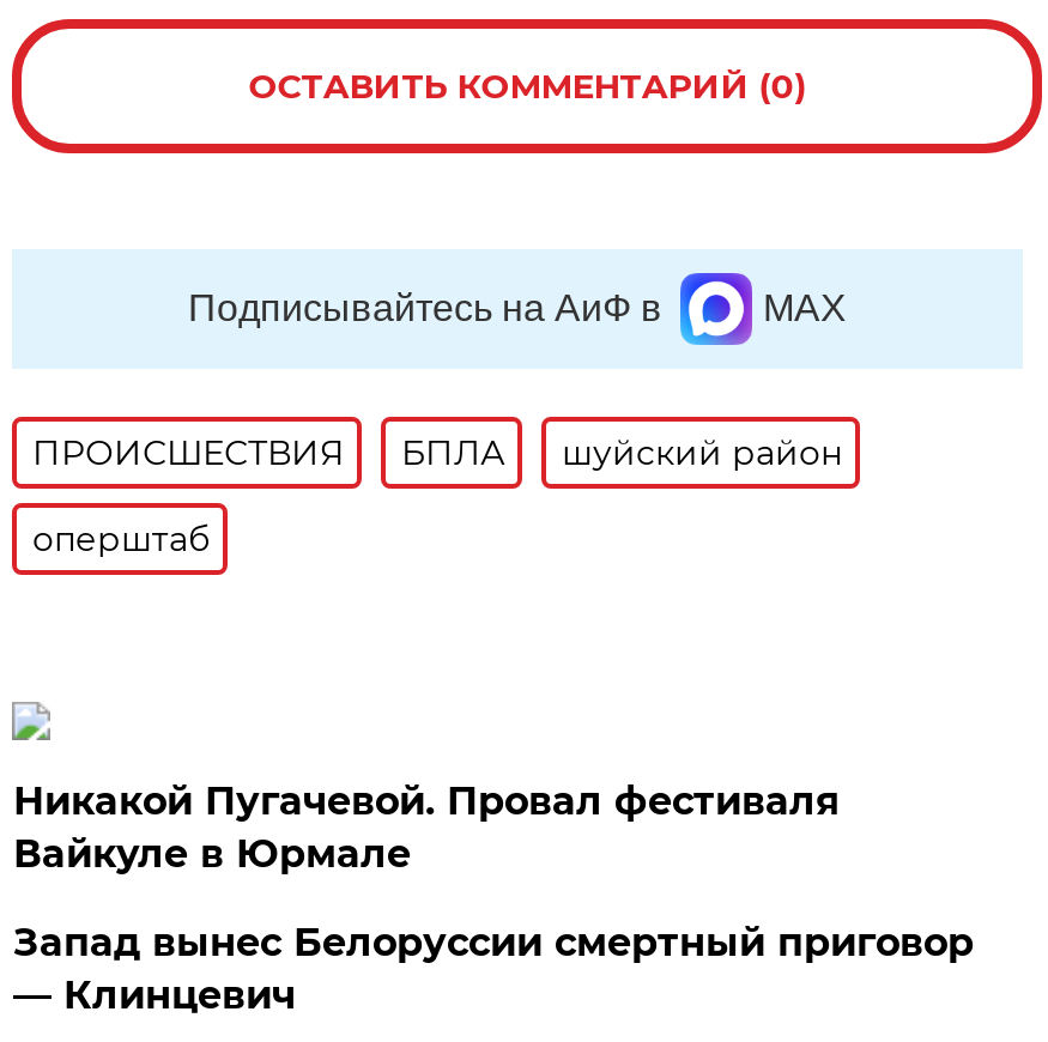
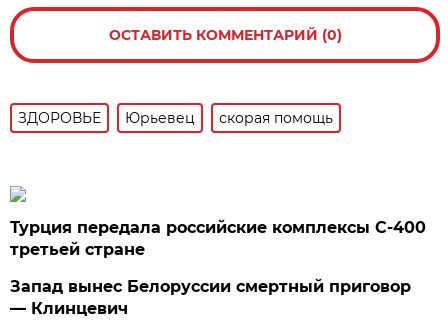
- Подписывайтесь на АиФ в
- MAX
- ПРОИСШЕСТВИЯ
- БПЛА
- шуйский район
- оперштаб
+ ЗДОРОВЬЕ
+ Юрьевец
+ скорая помощь

- Никакой Пугачевой. Провал фестиваля
- Вайкуле в Юрмале
+ Турция передала российские комплексы С-400
+ третьей стране
